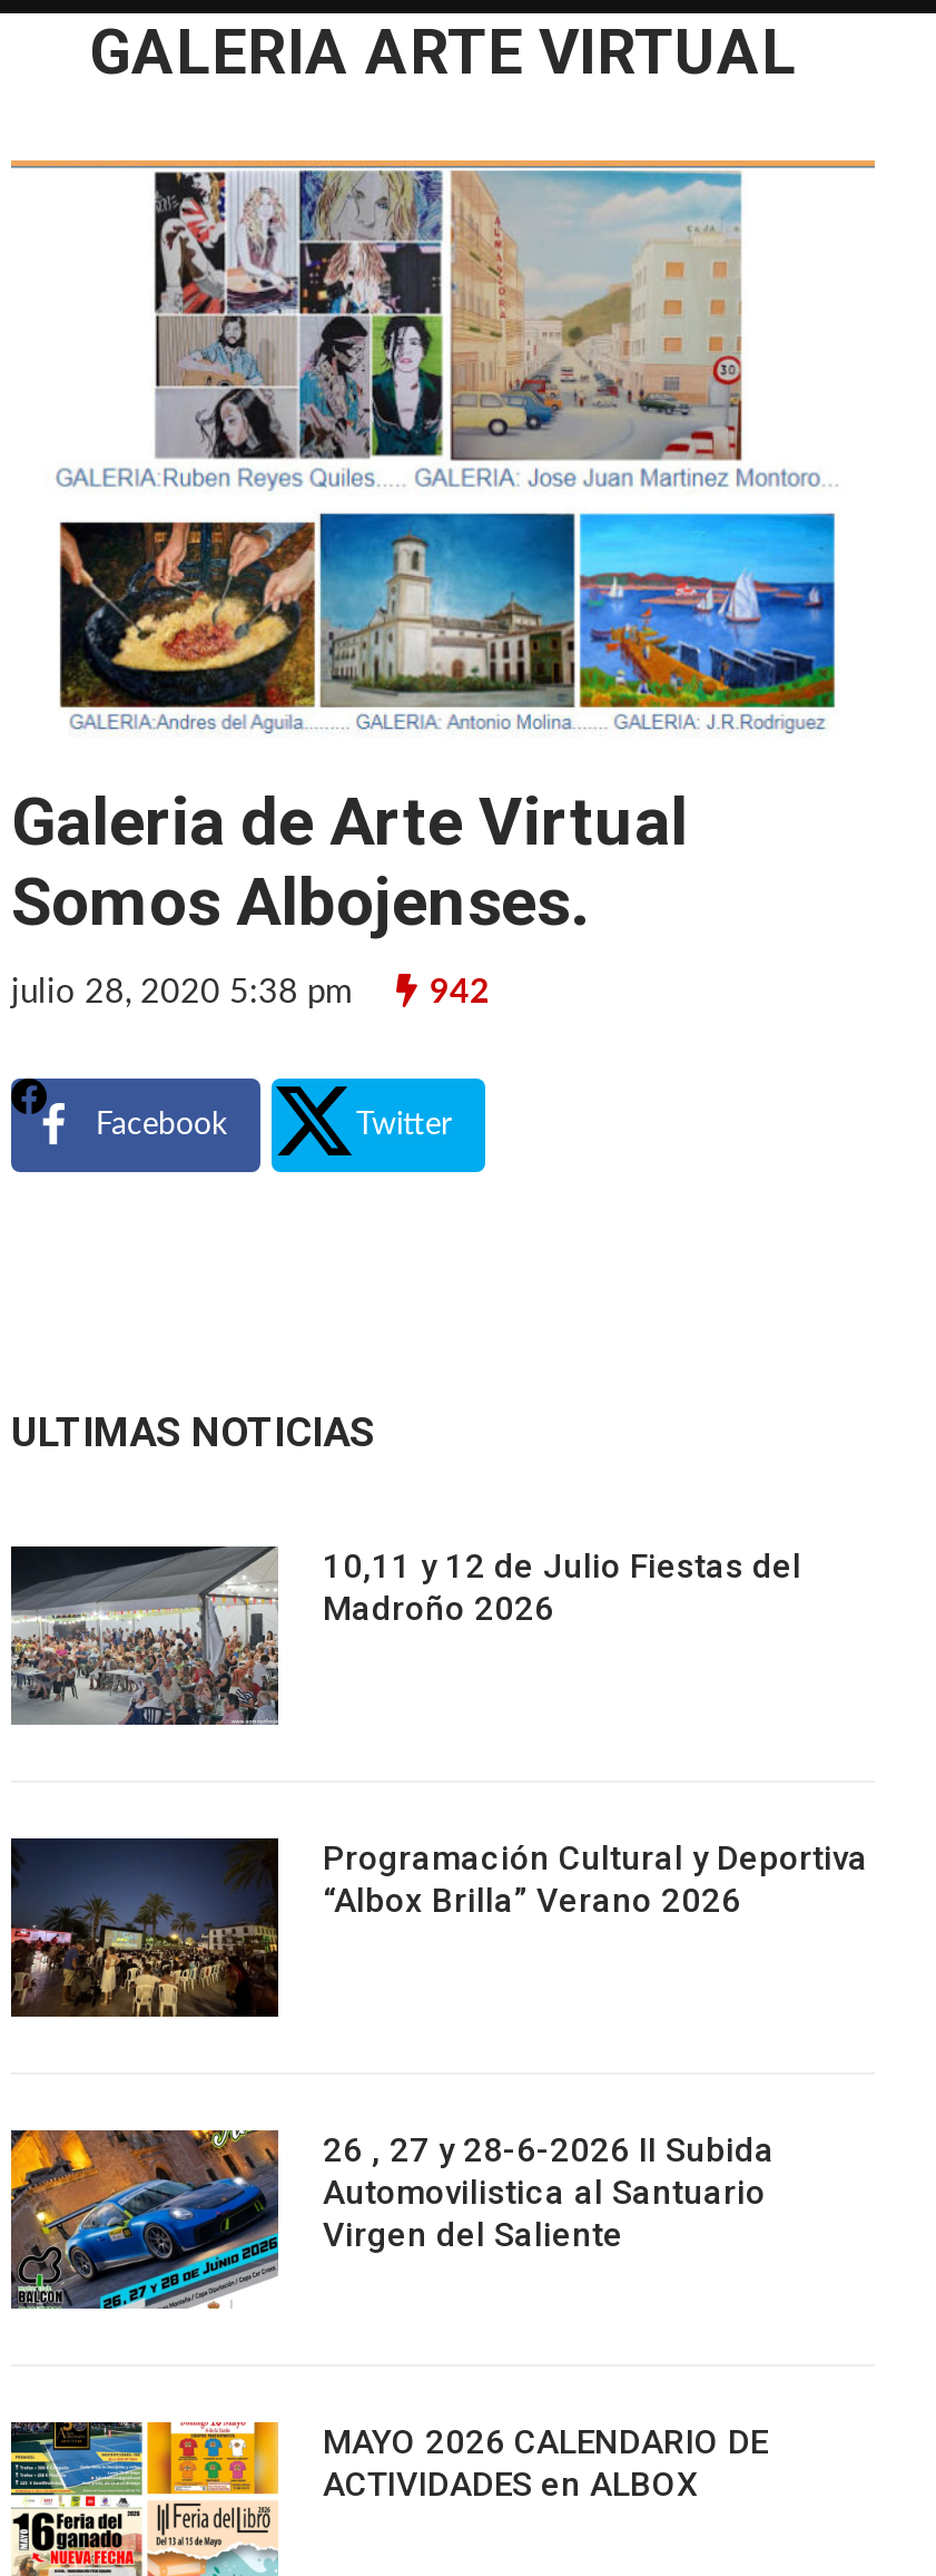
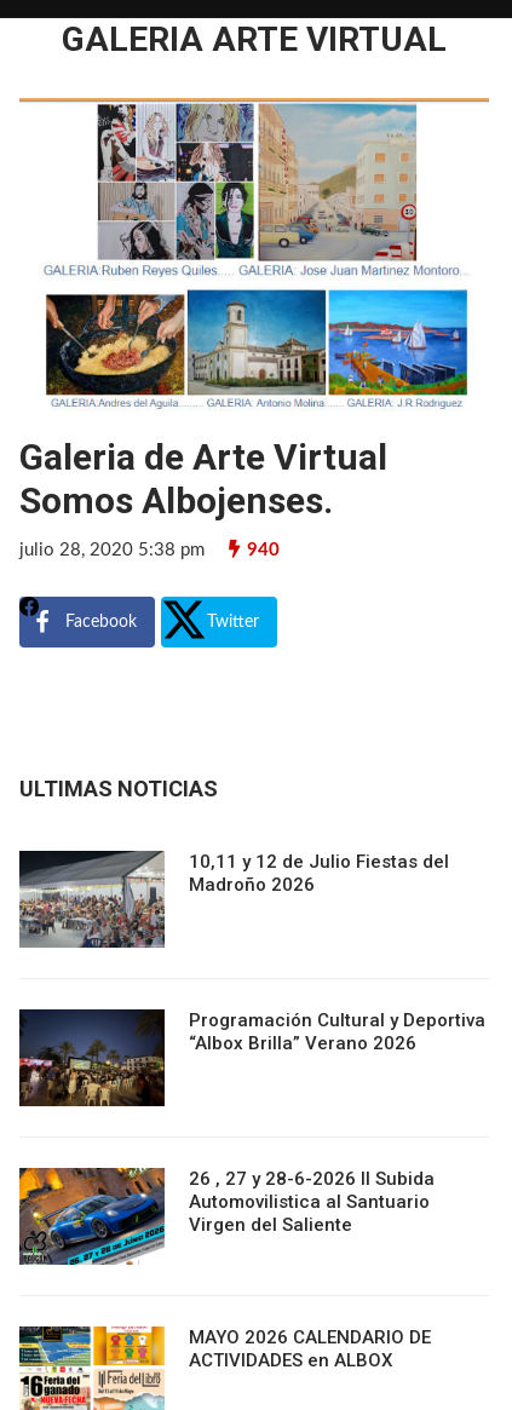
- 942
+ 940
